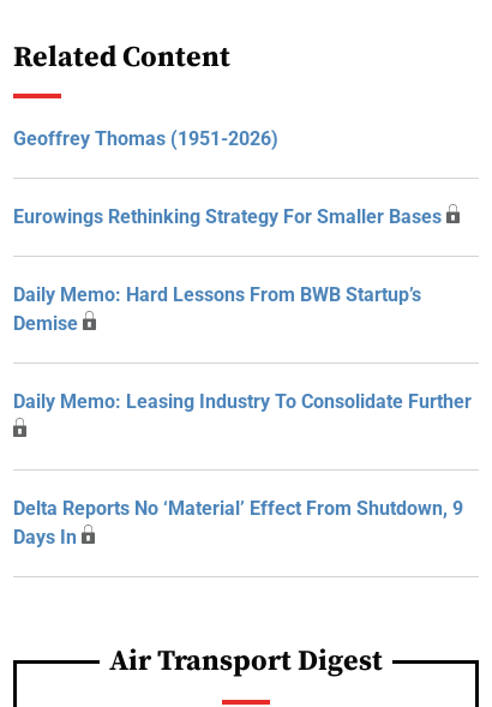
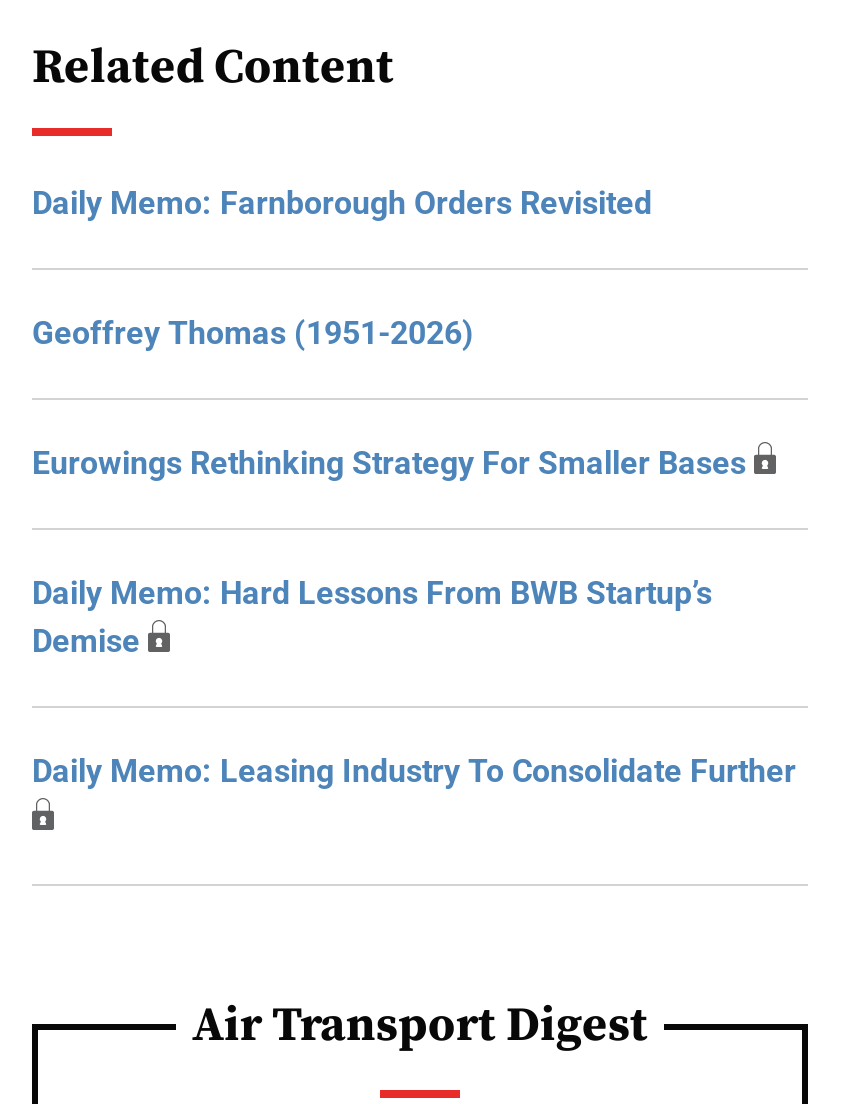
+ Daily Memo: Farnborough Orders Revisited

moved down: Geoffrey Thomas (1951-2026) | Eurowings Rethinking Strategy For Smaller Bases | Daily Memo: Hard Lessons From BWB Startup’s | Demise | Daily Memo: Leasing Industry To Consolidate Further

- Delta Reports No ‘Material’ Effect From Shutdown, 9
- Days In
